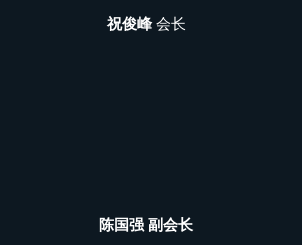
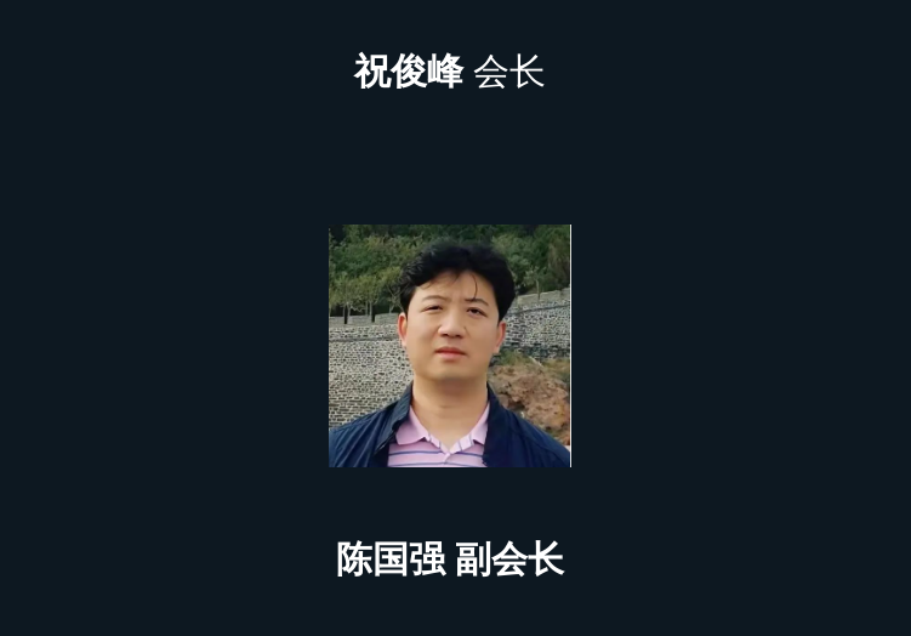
+ [image]
